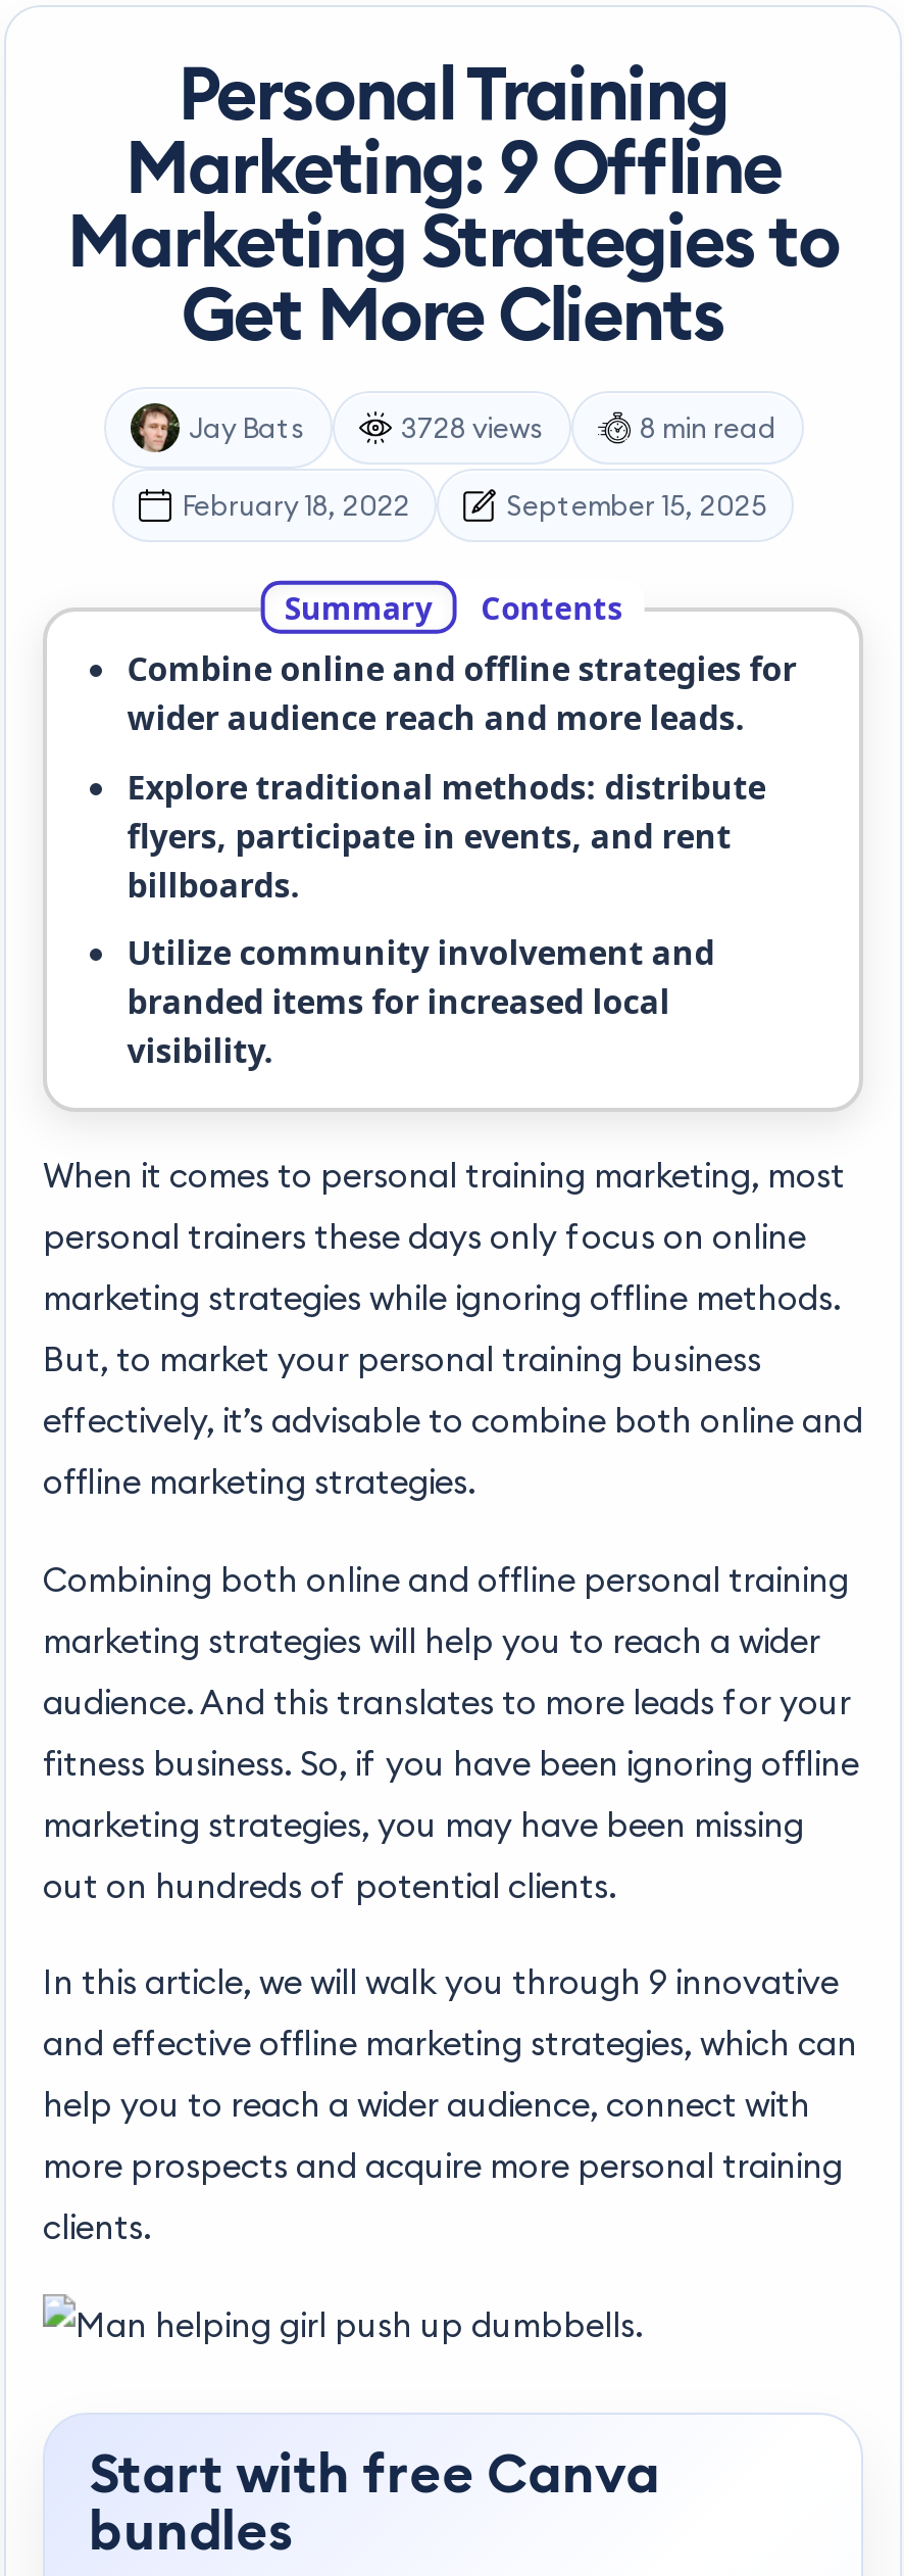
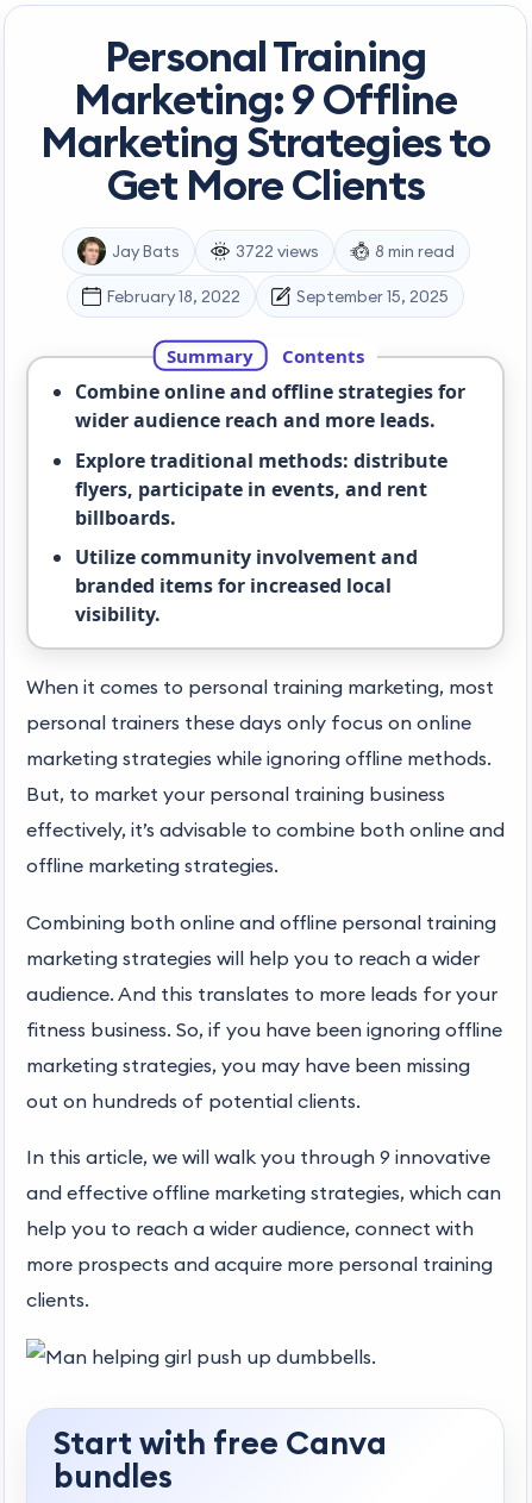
- 3728 views
+ 3722 views
